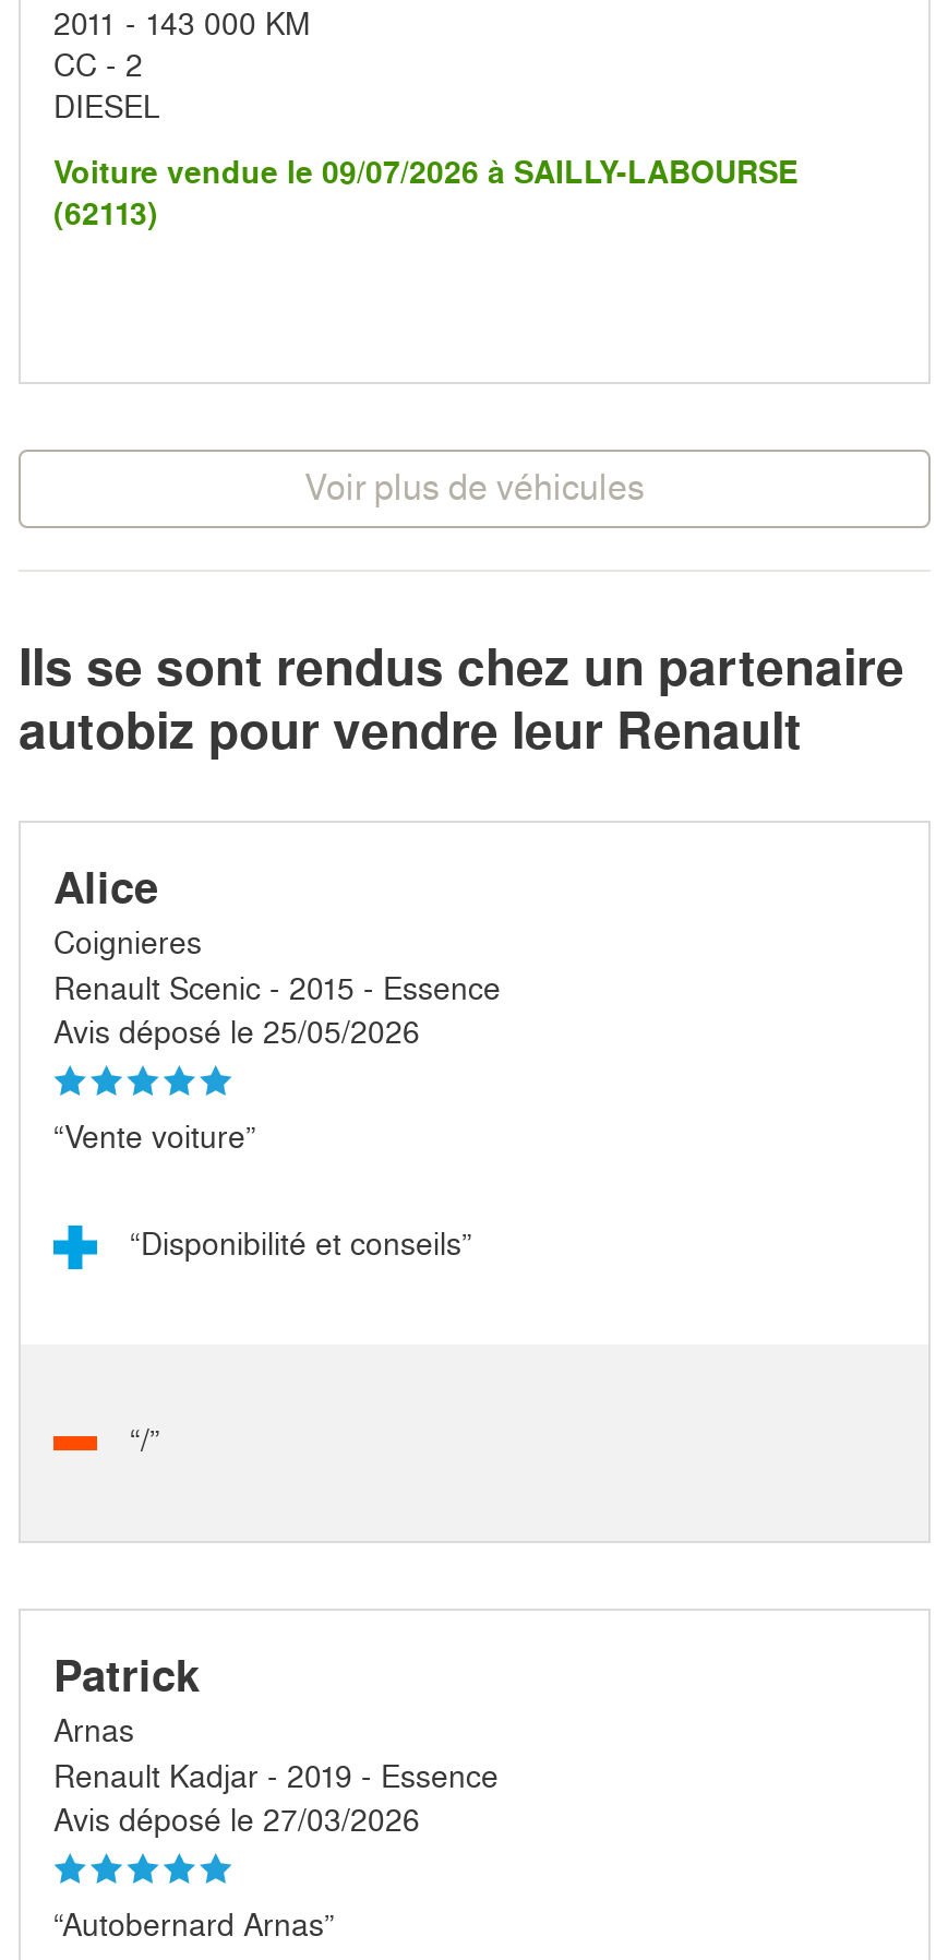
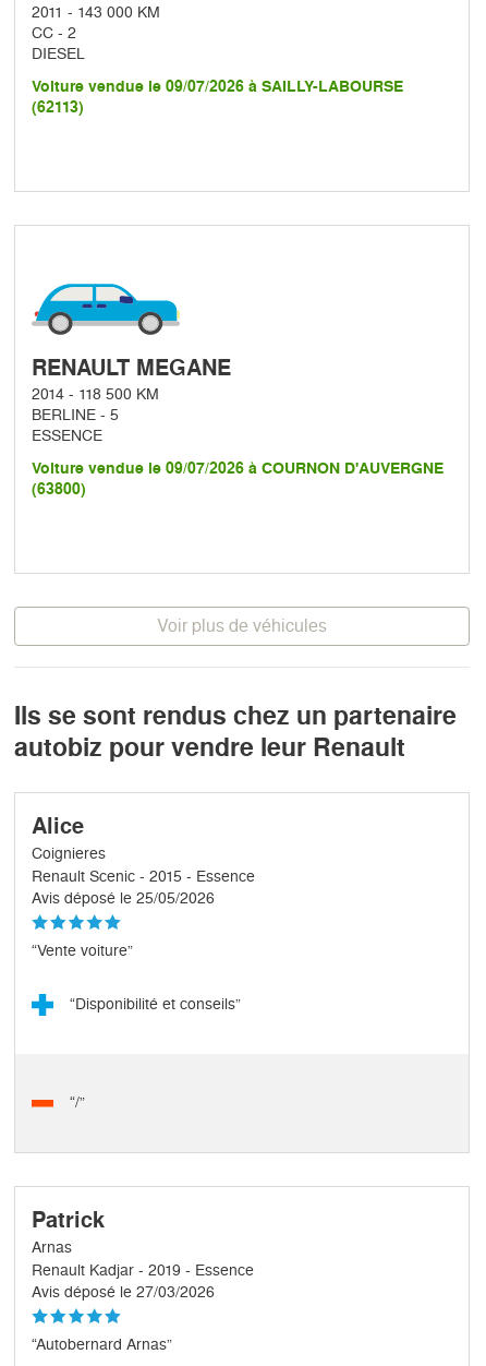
+ [image]
+ RENAULT MEGANE
+ 2014 - 118 500 KM
+ BERLINE - 5
+ ESSENCE
+ Voiture vendue le 09/07/2026 à COURNON D'AUVERGNE
+ (63800)
